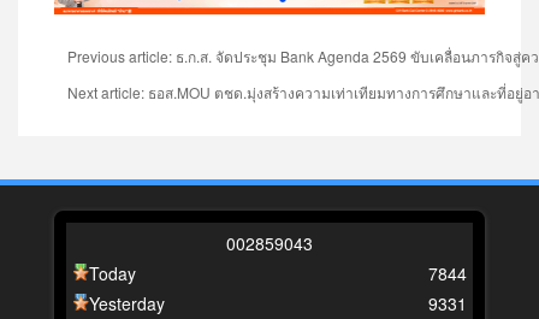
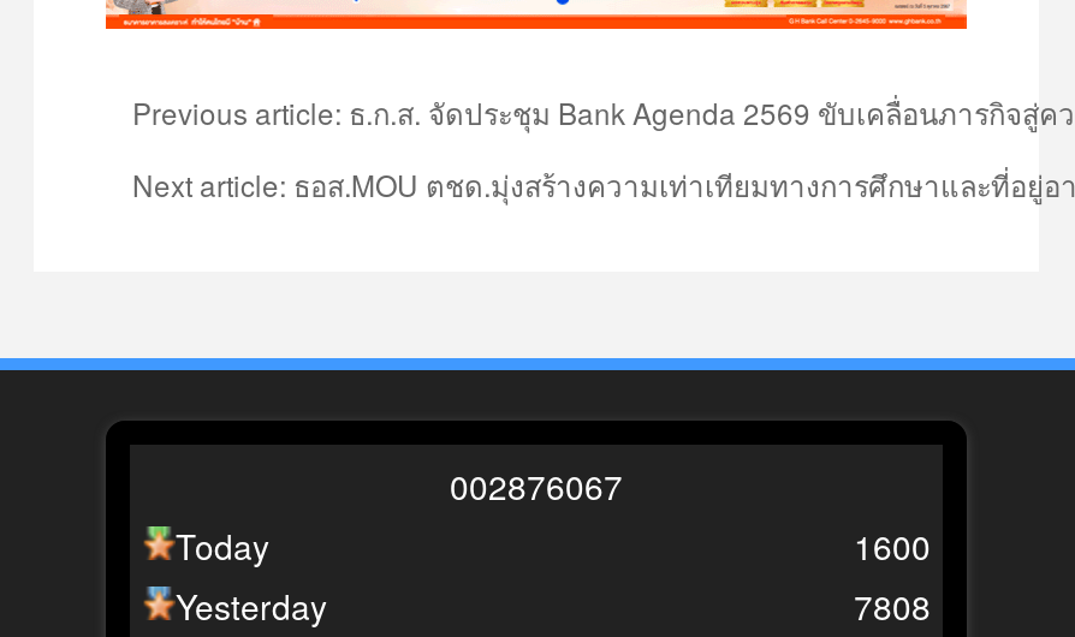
- 002859043
+ 002876067

- 7844
+ 1600

- 9331
+ 7808
